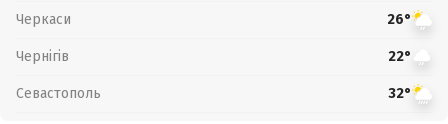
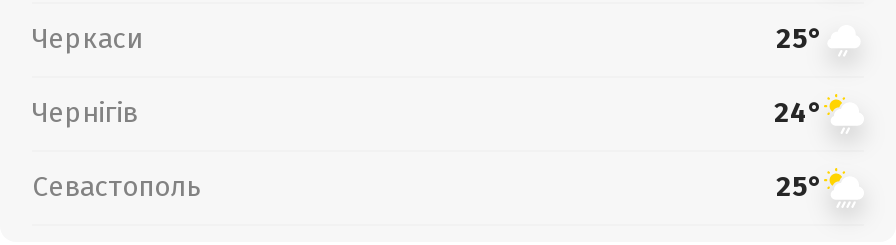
- 26°
+ 25°

- 22°
+ 24°

- 32°
+ 25°
